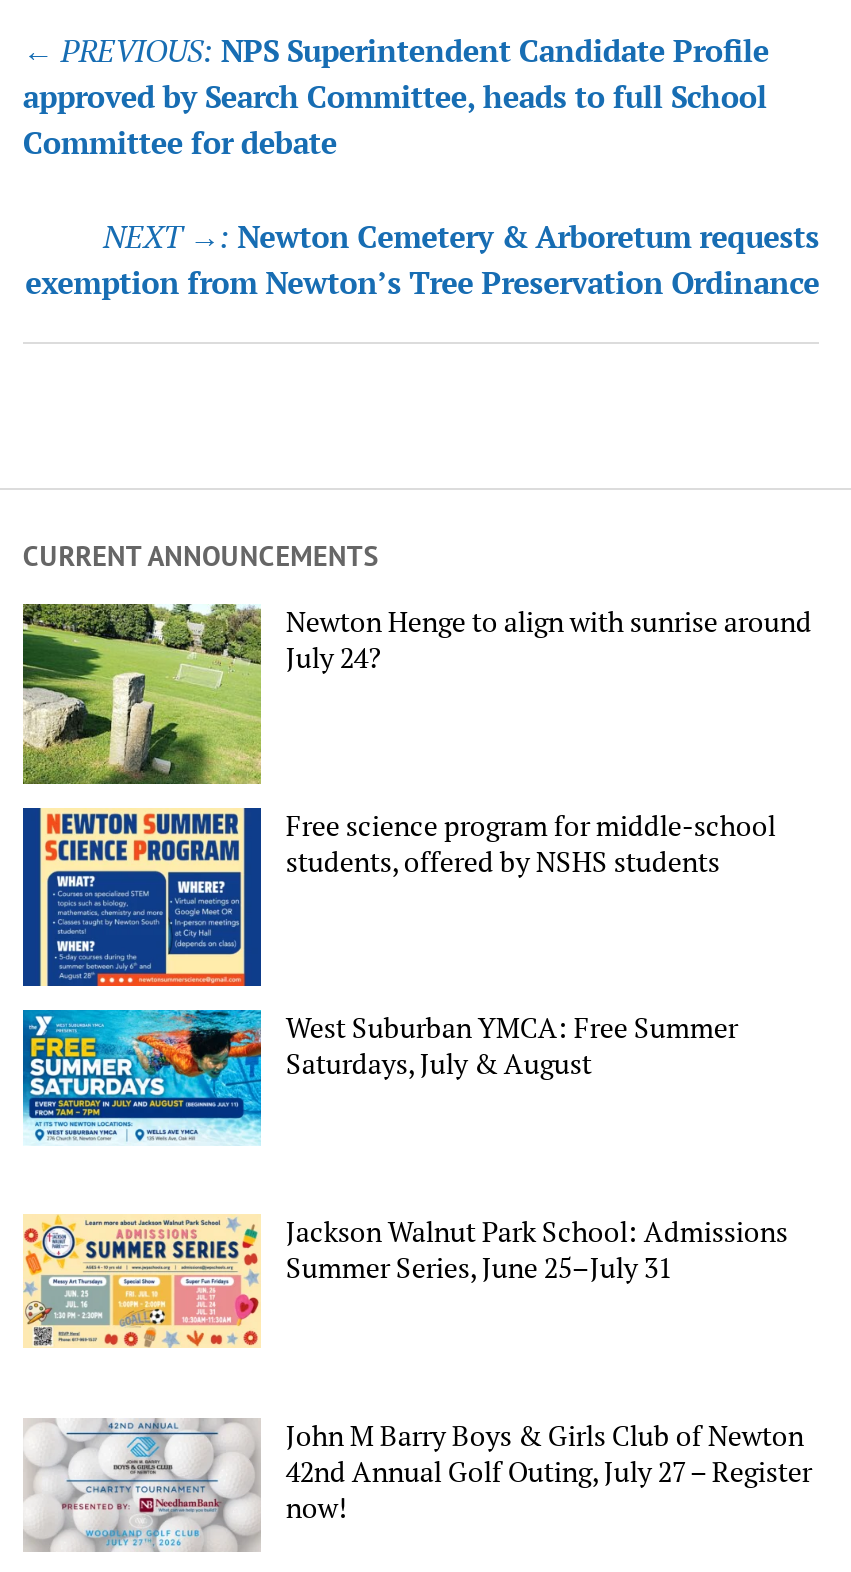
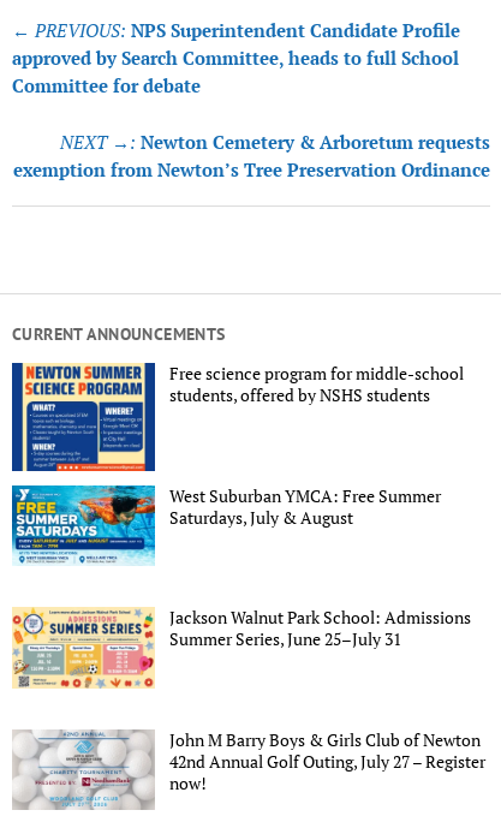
- [image]
- Newton Henge to align with sunrise around
- July 24?
